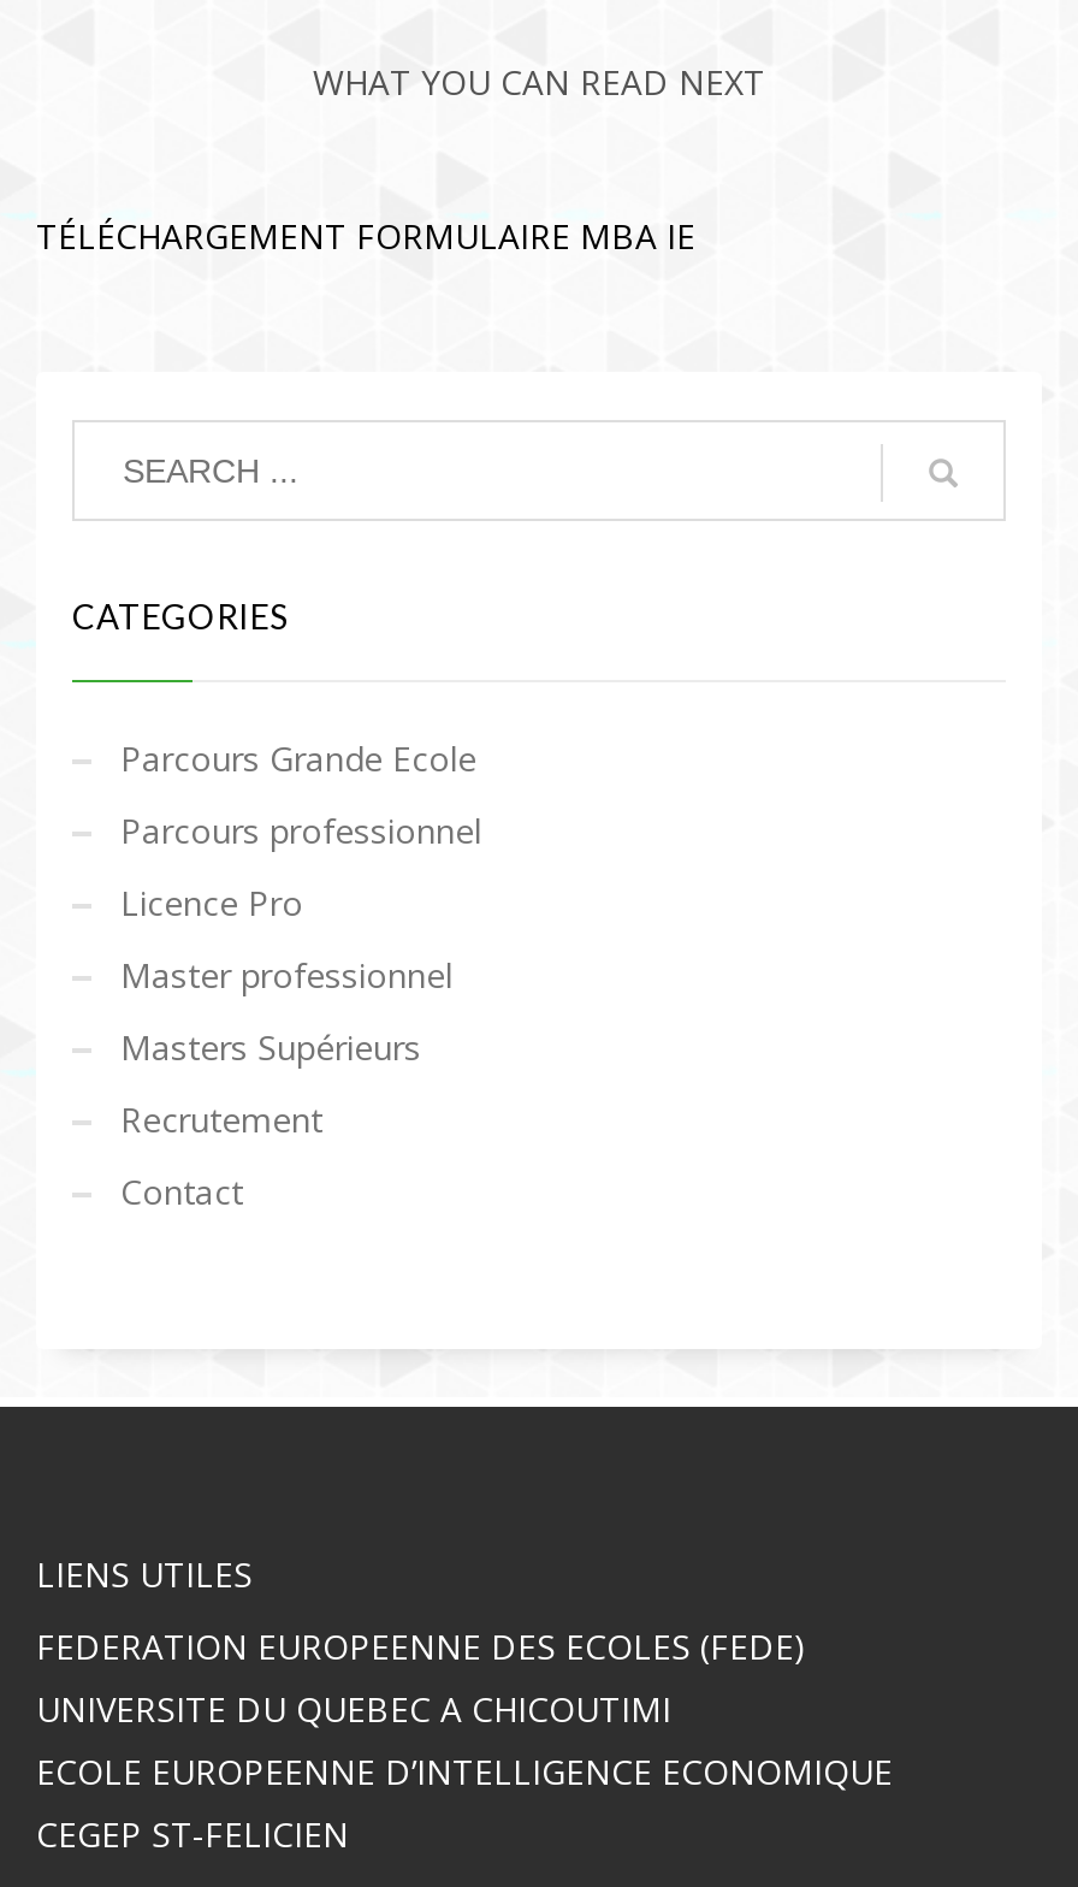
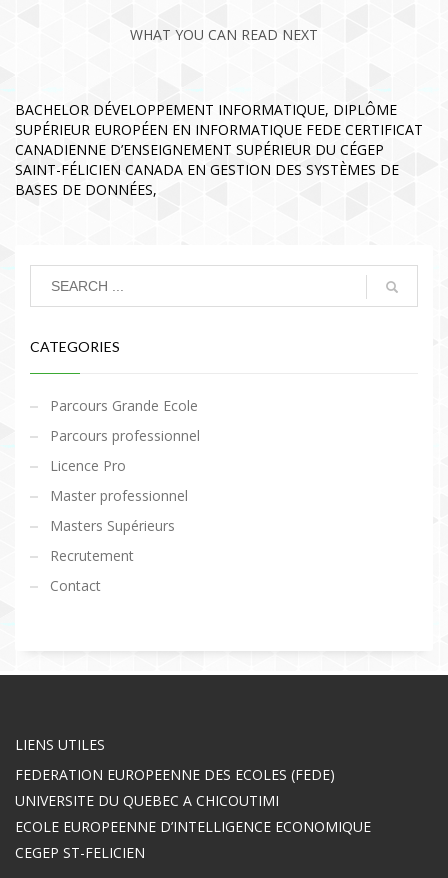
- TÉLÉCHARGEMENT FORMULAIRE MBA IE
+ BACHELOR DÉVELOPPEMENT INFORMATIQUE, DIPLÔME
+ SUPÉRIEUR EUROPÉEN EN INFORMATIQUE FEDE CERTIFICAT
+ CANADIENNE D’ENSEIGNEMENT SUPÉRIEUR DU CÉGEP
+ SAINT-FÉLICIEN CANADA EN GESTION DES SYSTÈMES DE
+ BASES DE DONNÉES,
